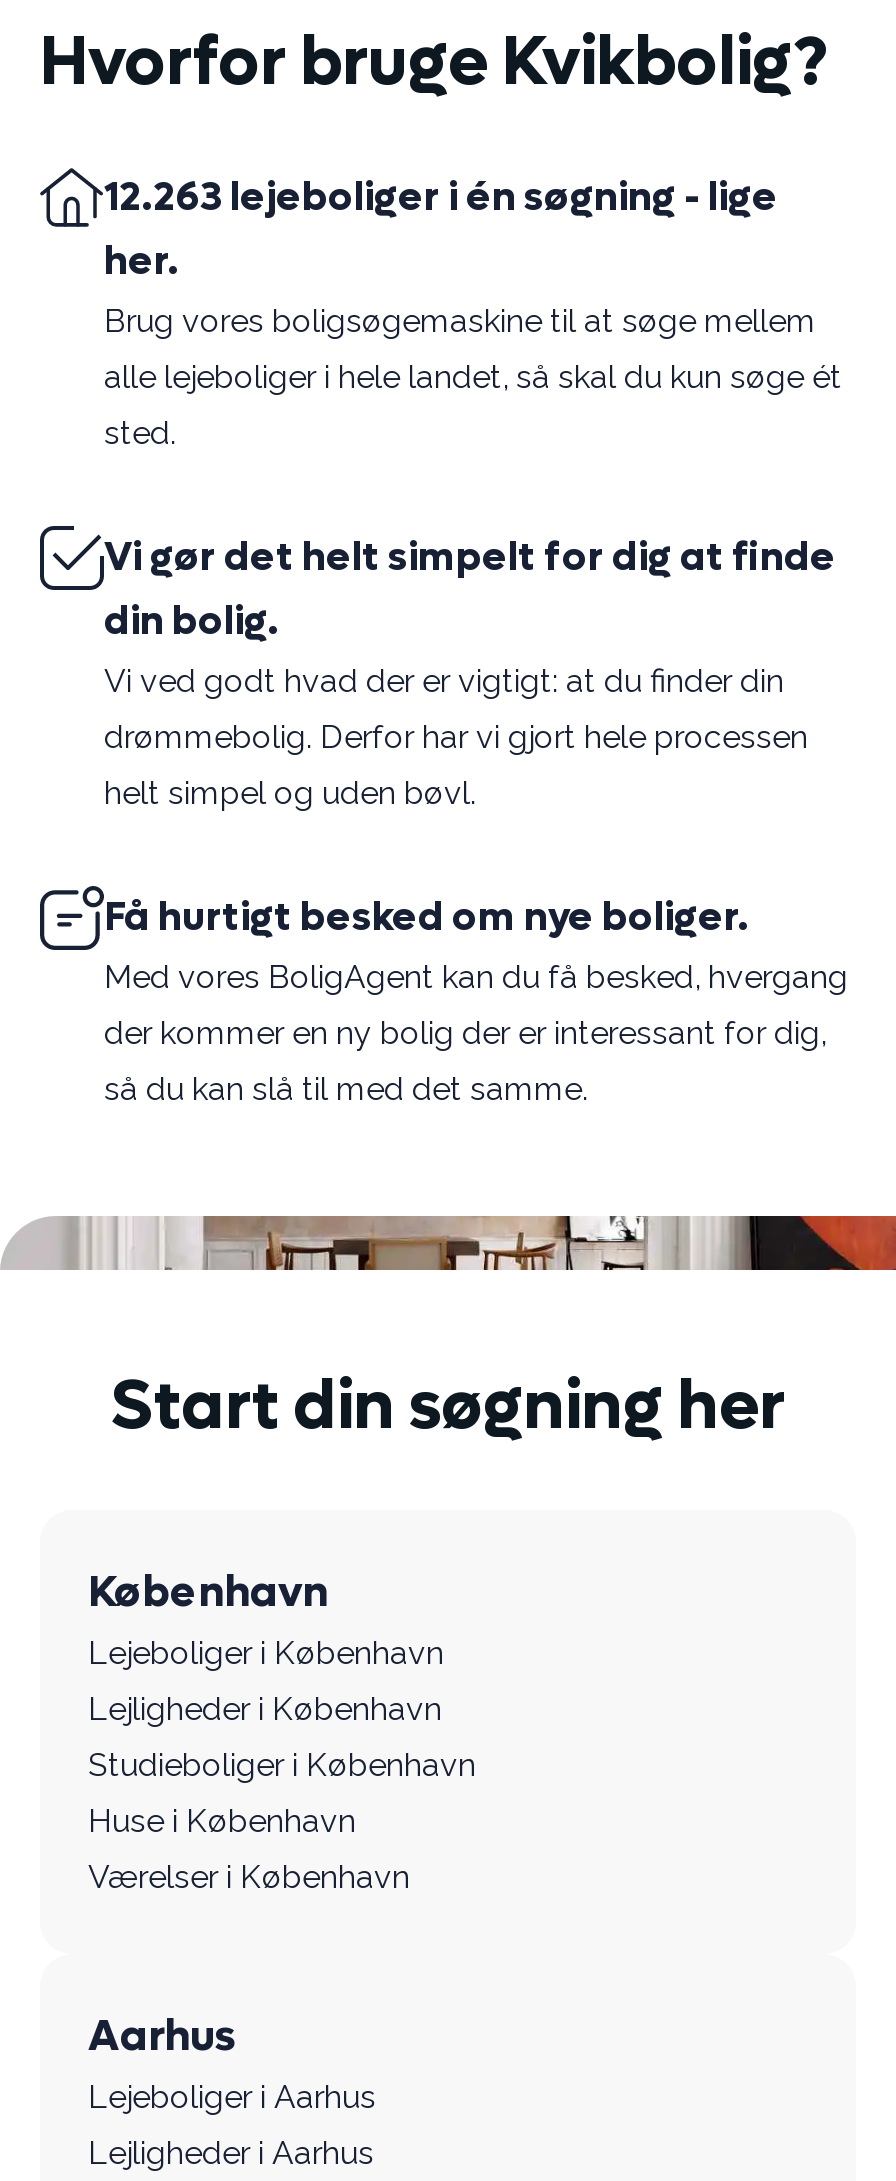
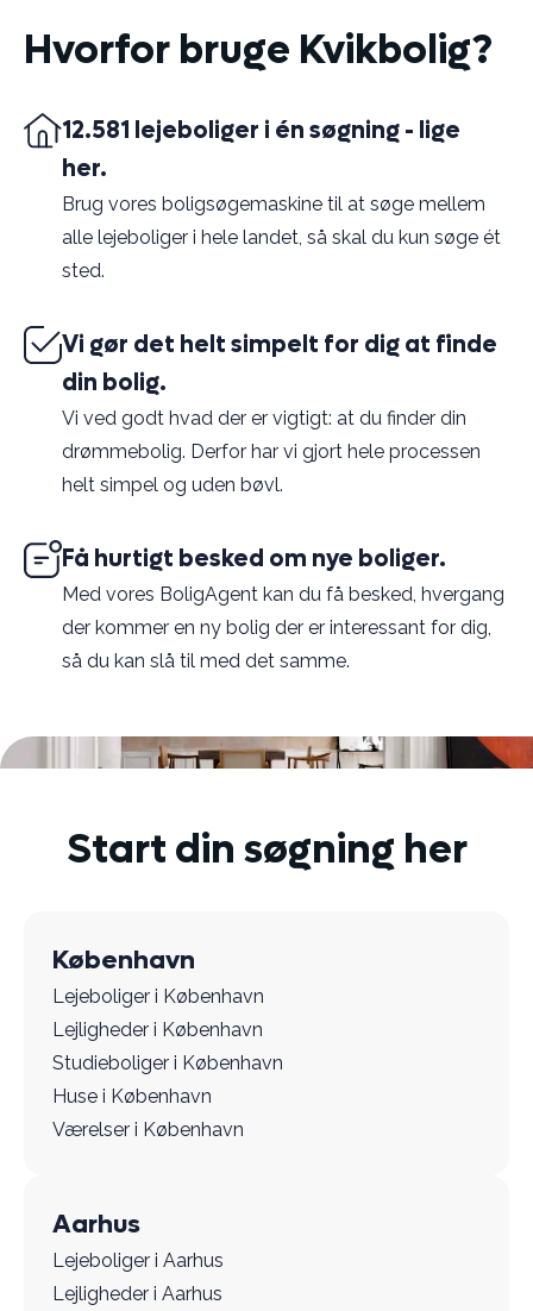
- 12.263 lejeboliger i én søgning - lige
+ 12.581 lejeboliger i én søgning - lige
